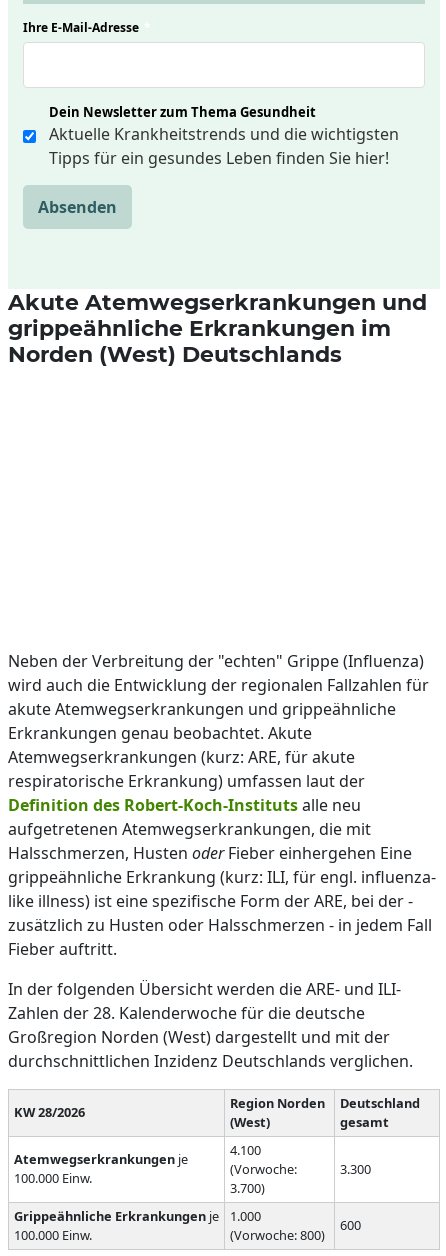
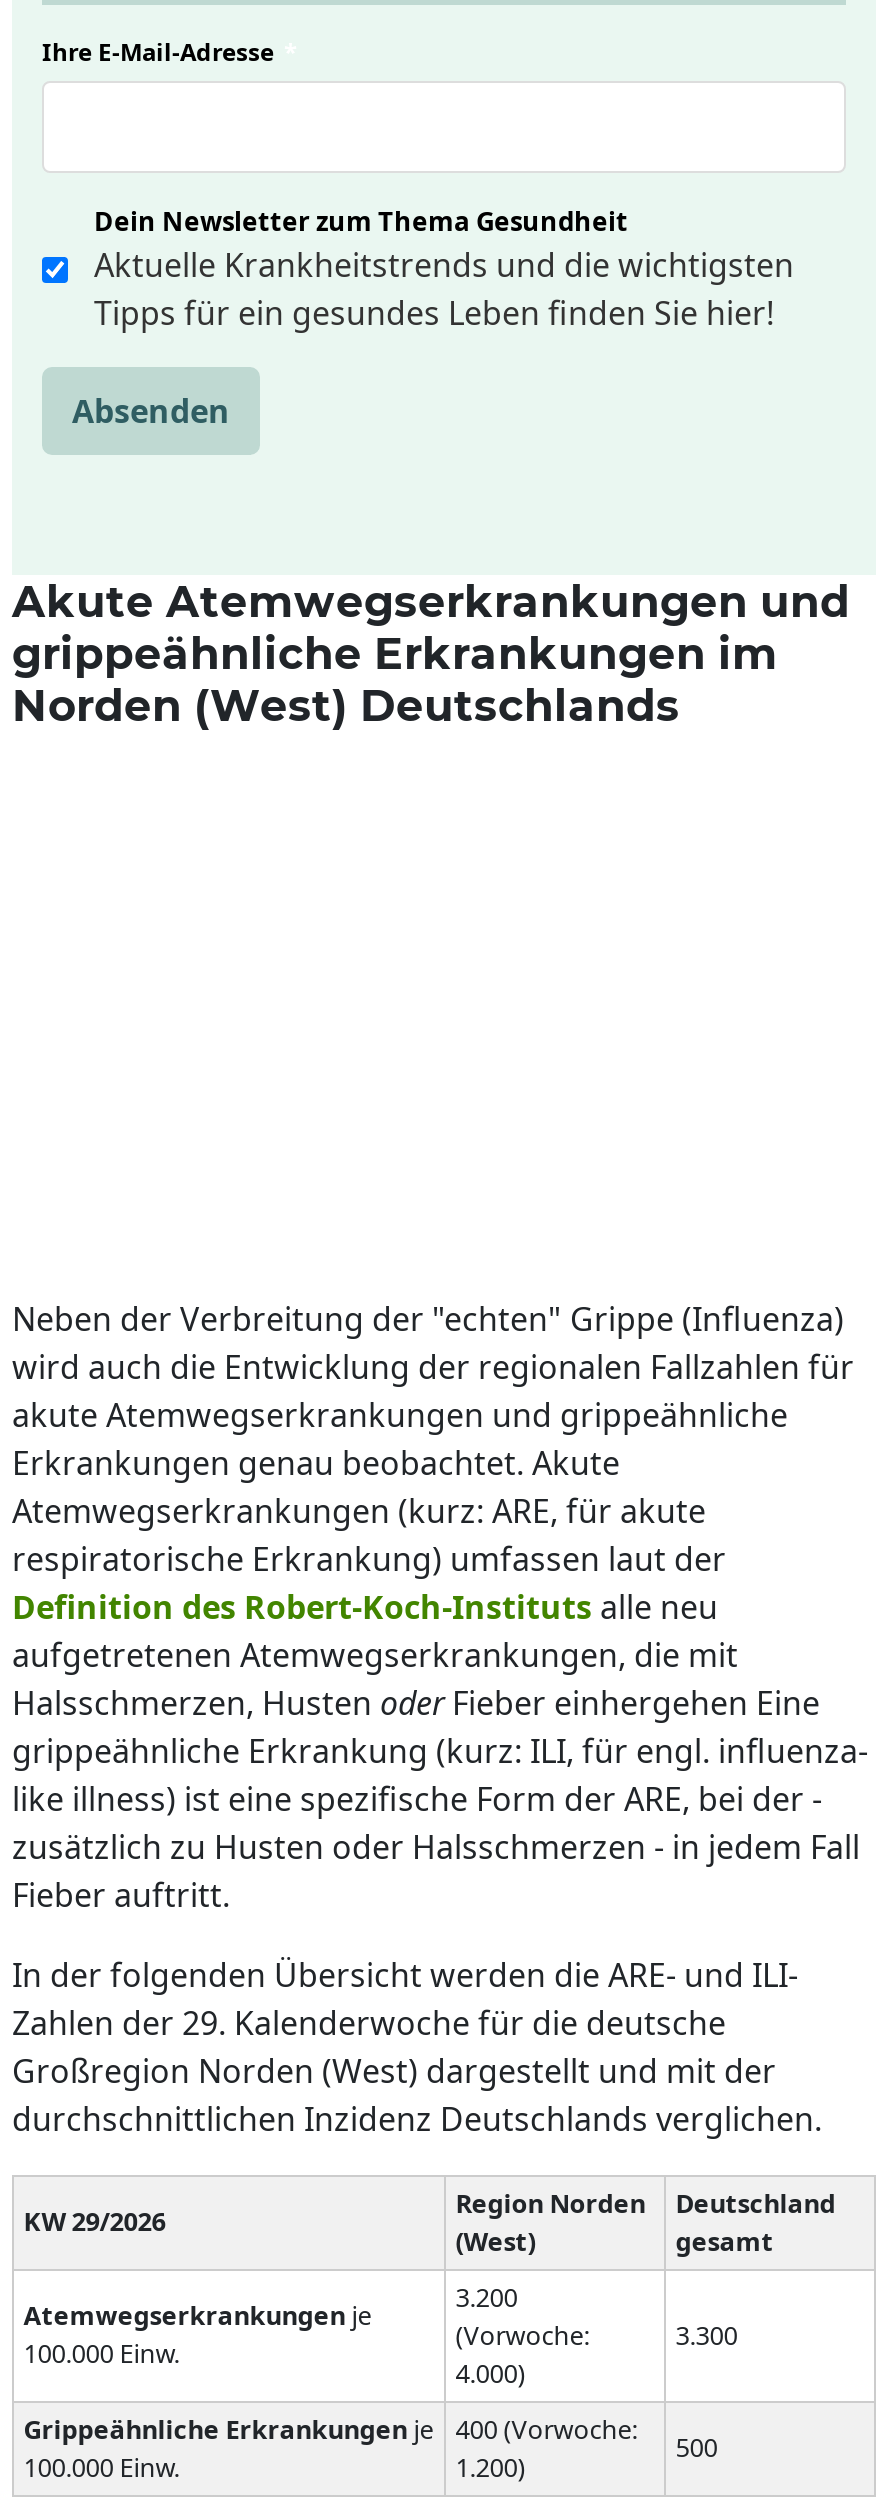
- Zahlen der 28. Kalenderwoche für die deutsche
+ Zahlen der 29. Kalenderwoche für die deutsche

- KW 28/2026
+ KW 29/2026

- 4.100
+ 3.200

- 3.700)
+ 4.000)

- 1.000
- (Vorwoche: 800)
+ 400 (Vorwoche:
+ 1.200)

- 600
+ 500
